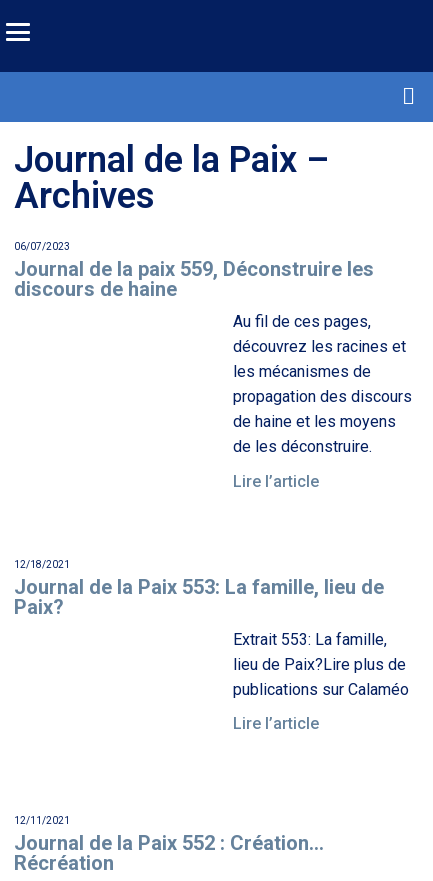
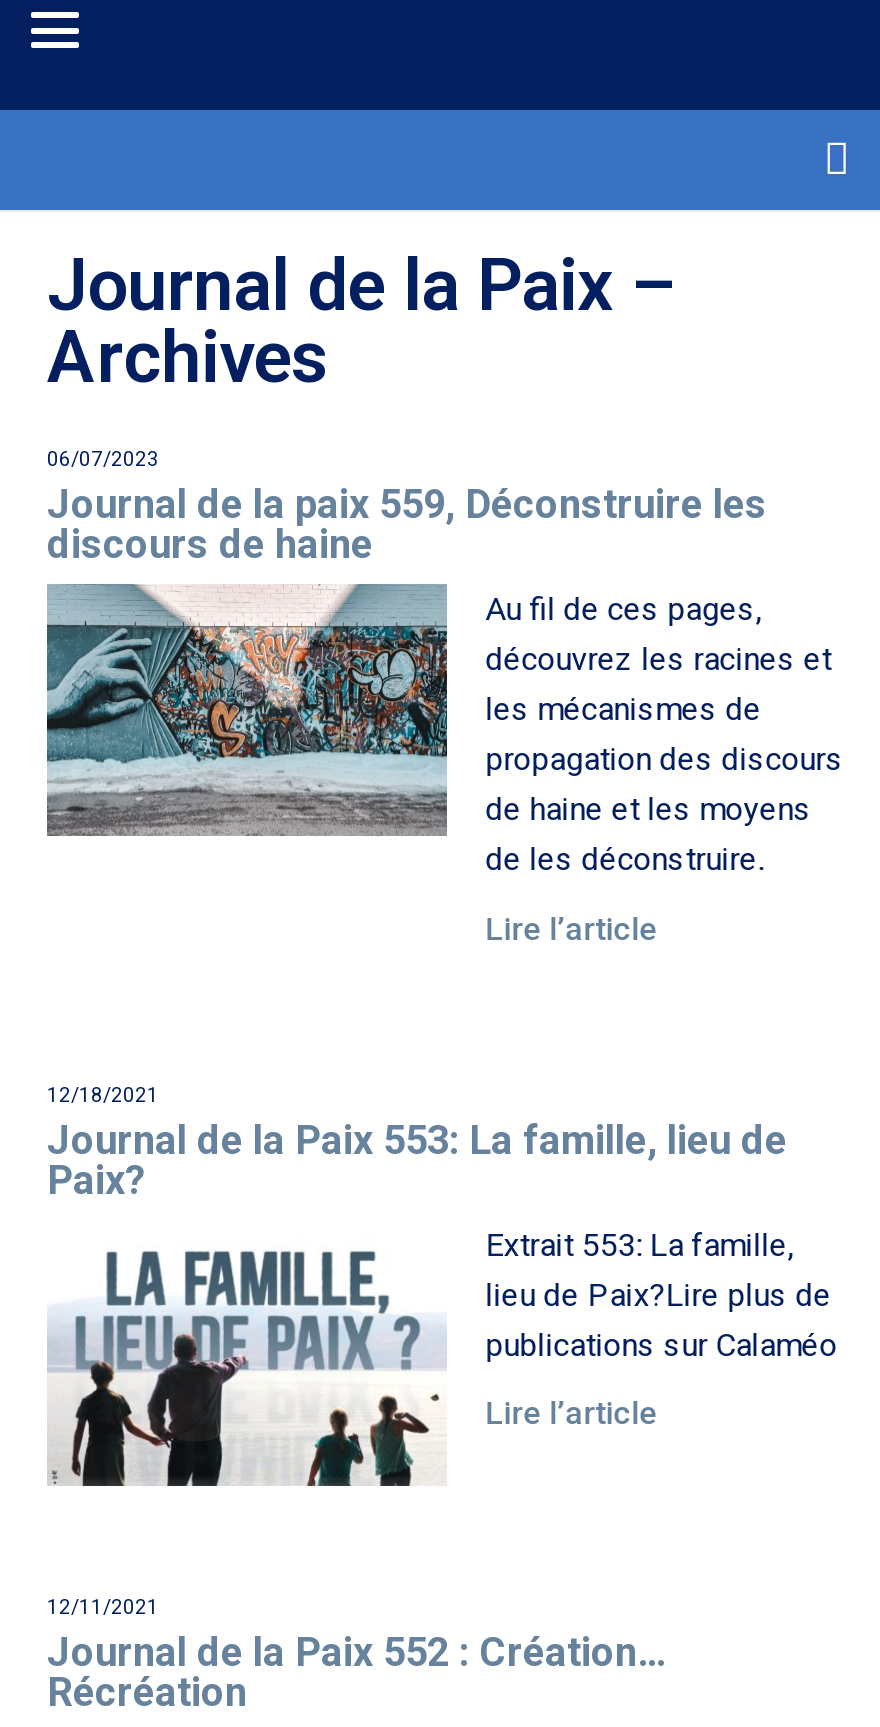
+ [image]

+ [image]
